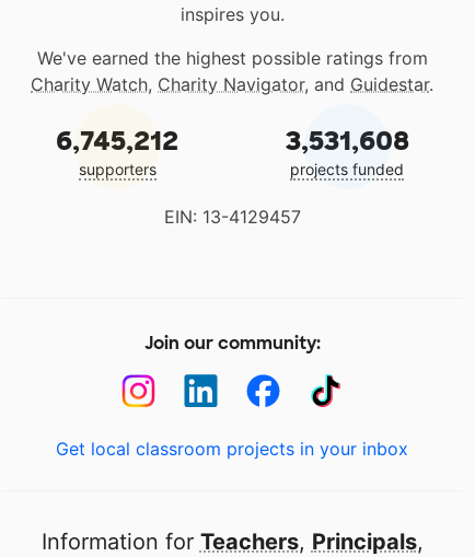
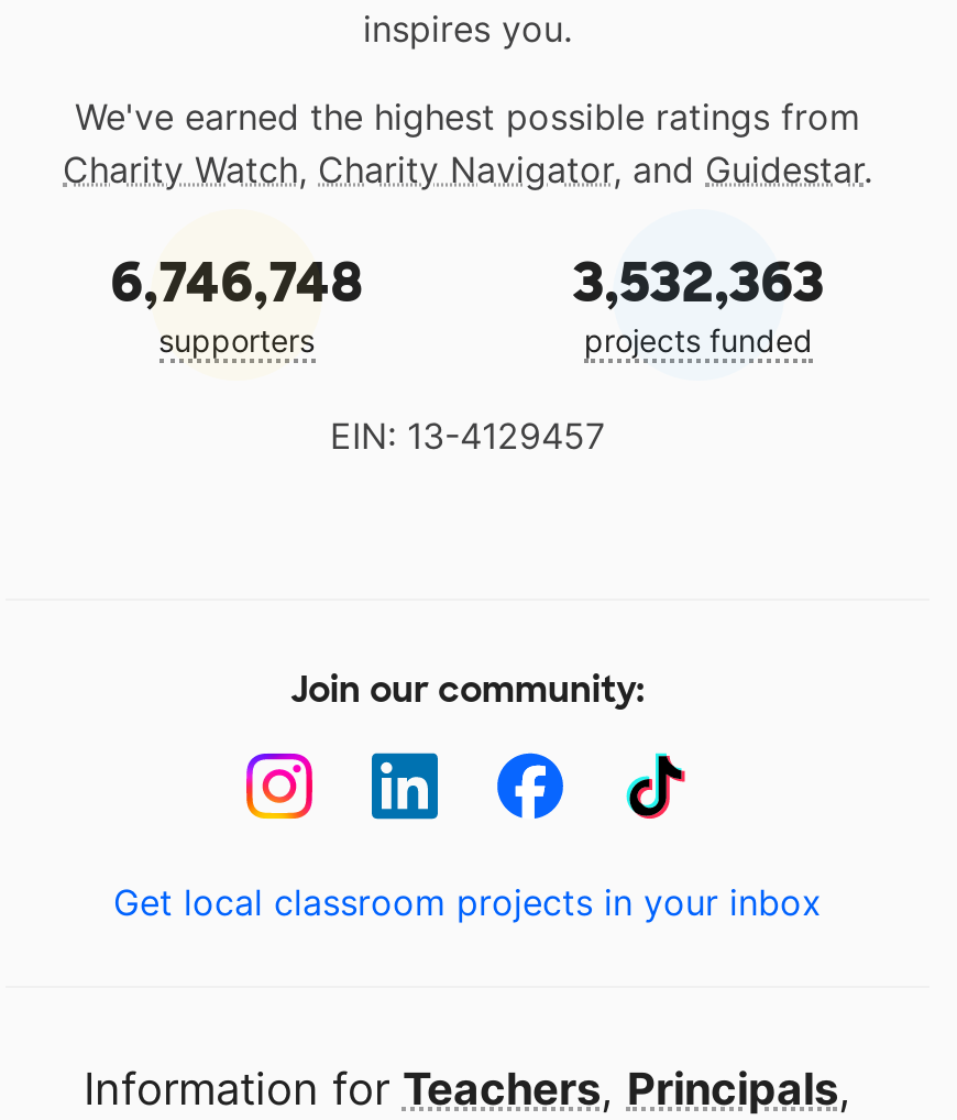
- 6,745,212
+ 6,746,748

- 3,531,608
+ 3,532,363
